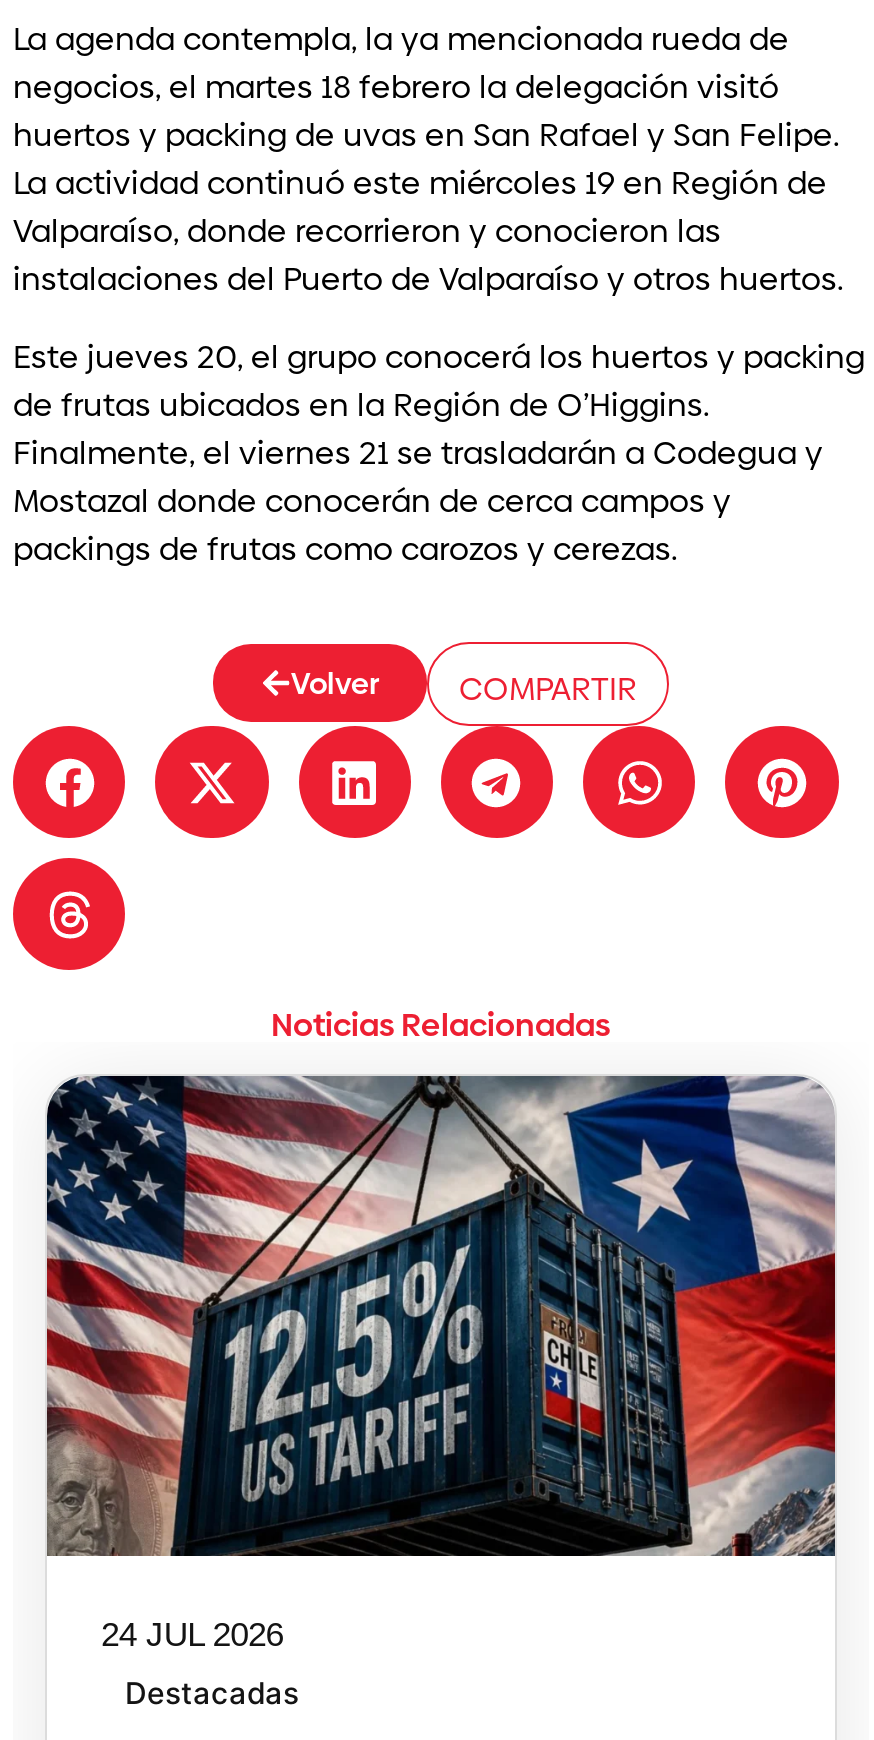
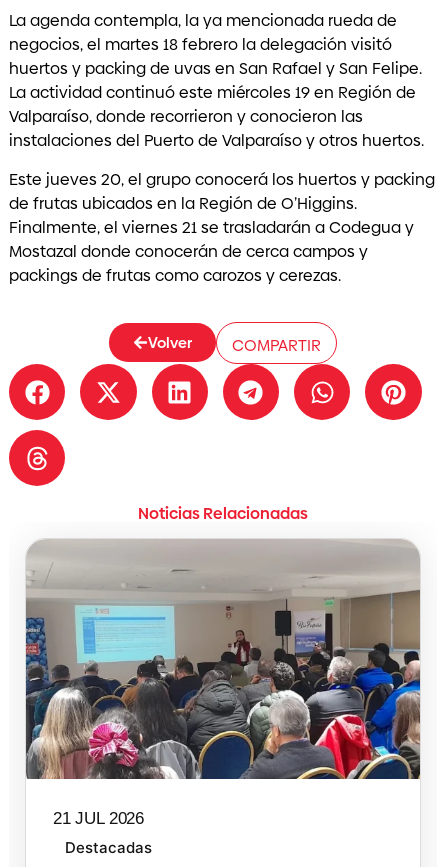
- [image]
- 24 JUL 2026
+ [image]
+ 21 JUL 2026
